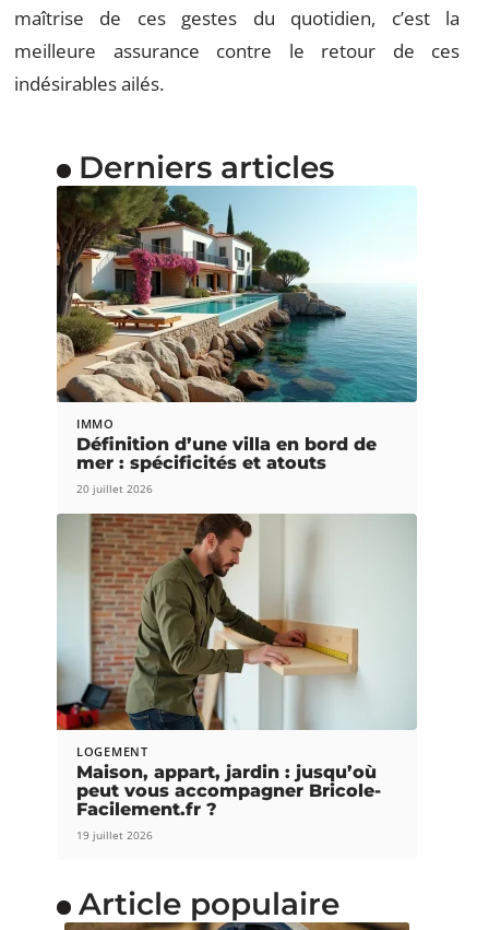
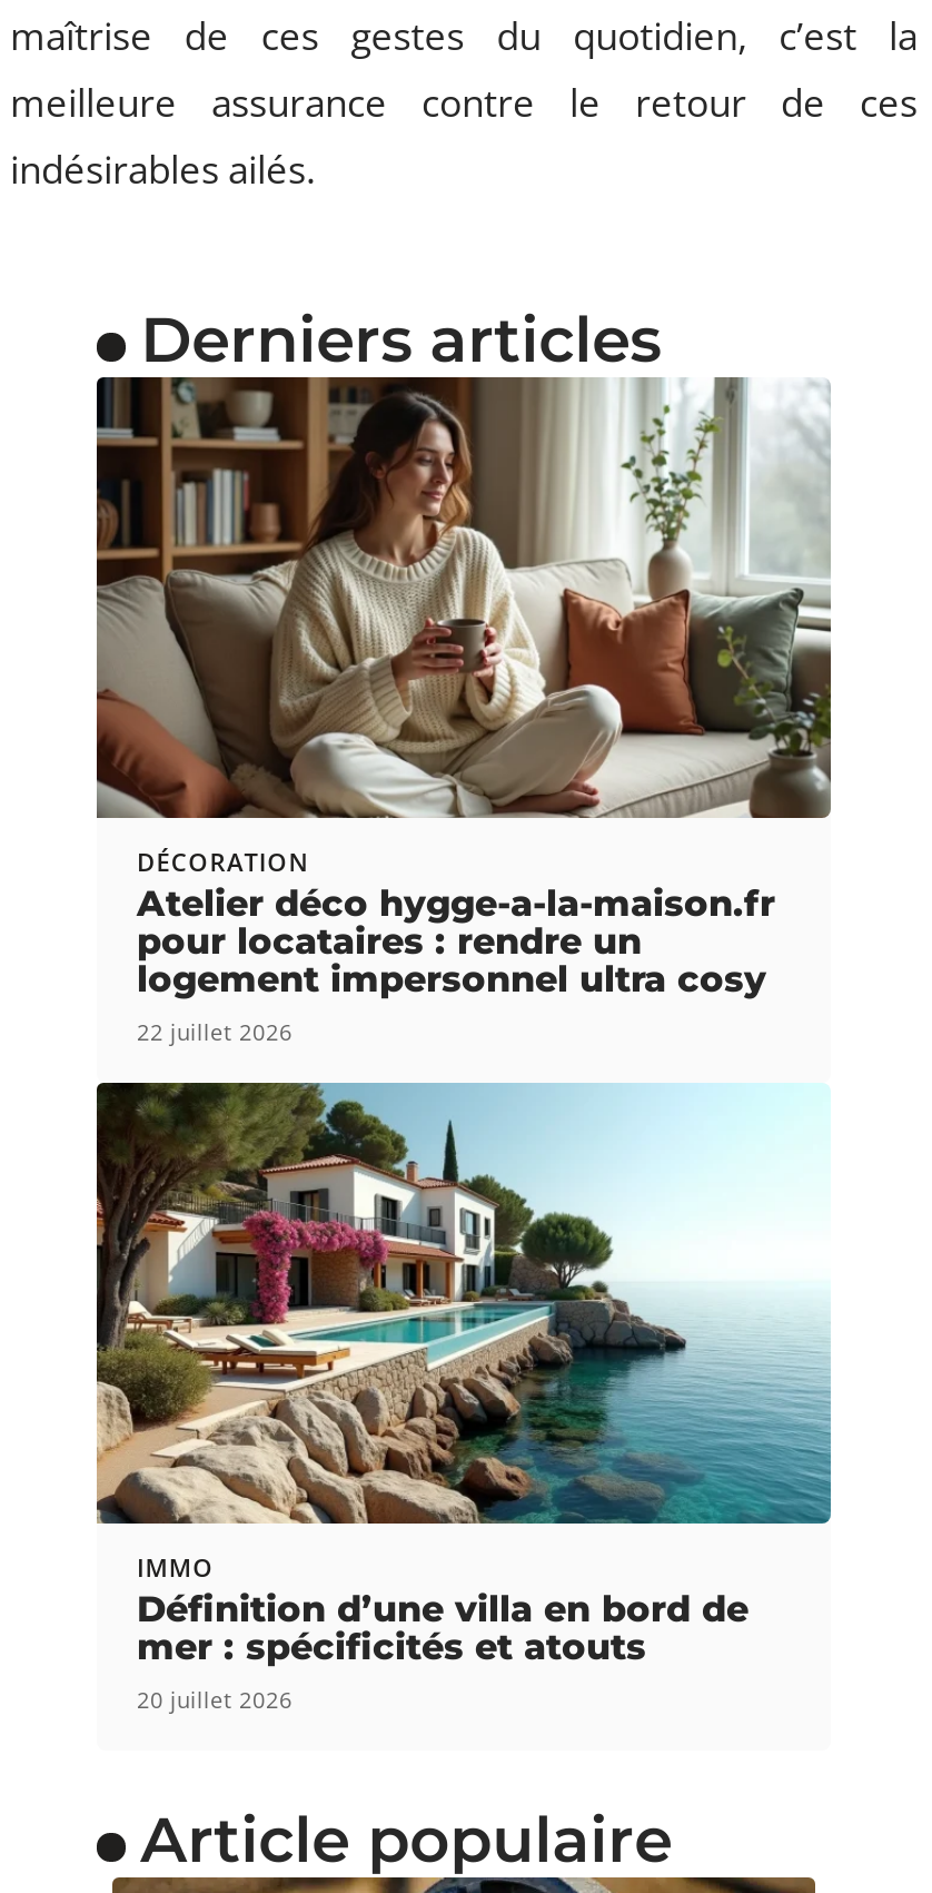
moved down: [image] | IMMO | Définition d’une villa en bord de | mer : spécificités et atouts | 20 juillet 2026

+ [image]
+ DÉCORATION
+ Atelier déco hygge-a-la-maison.fr
+ pour locataires : rendre un
+ logement impersonnel ultra cosy
+ 22 juillet 2026

- [image]
- LOGEMENT
- Maison, appart, jardin : jusqu’où
- peut vous accompagner Bricole-
- Facilement.fr ?
- 19 juillet 2026
